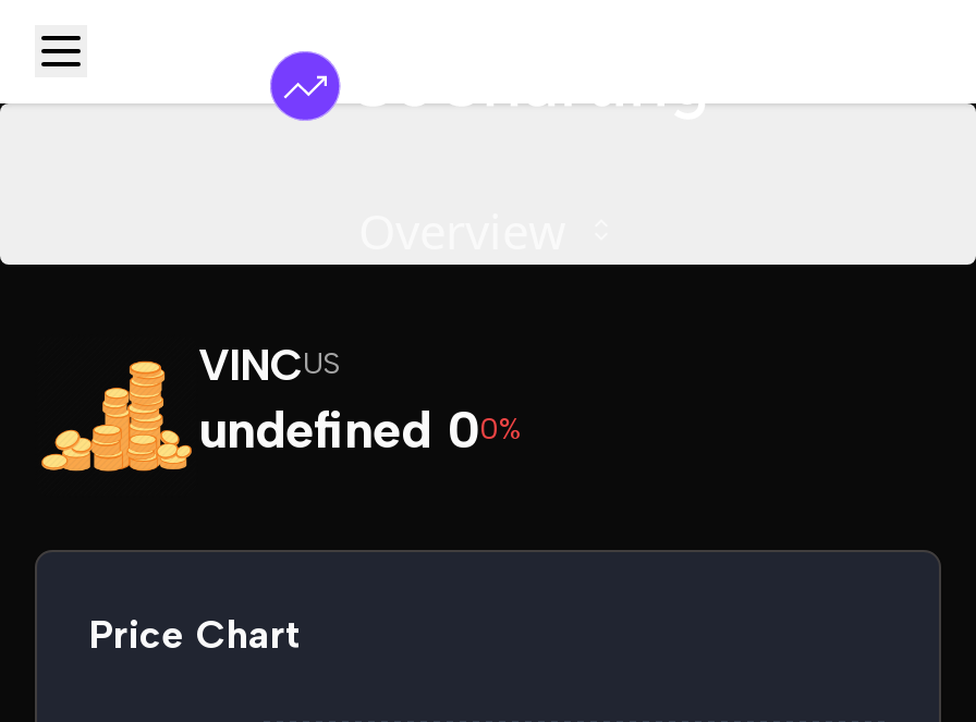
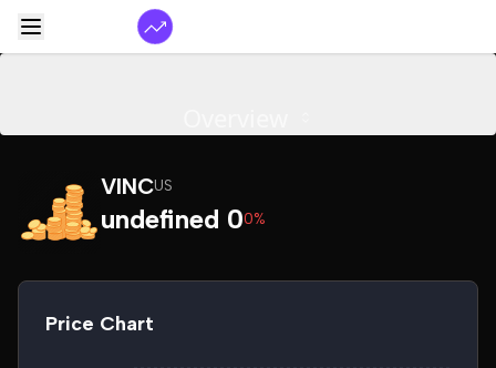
- [image]
+ [image]
